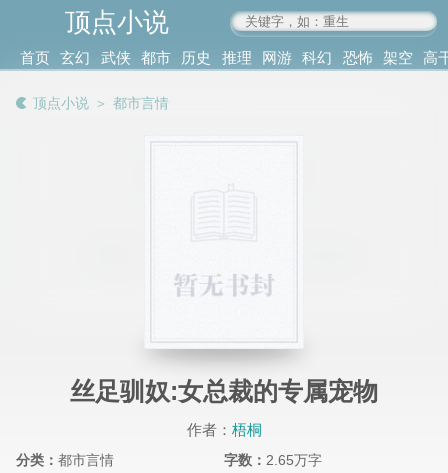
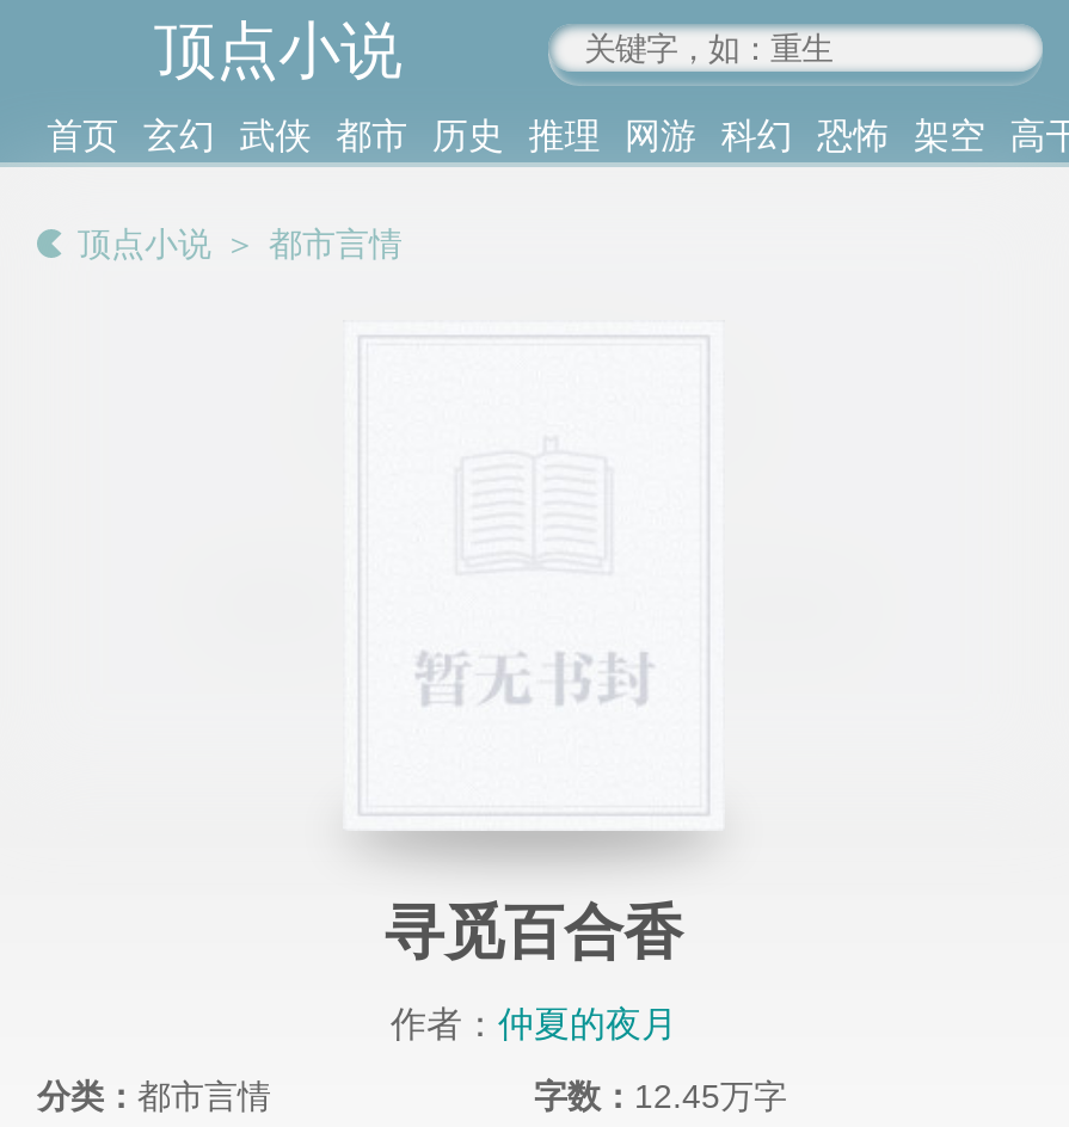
- 丝足驯奴:女总裁的专属宠物
+ 寻觅百合香

- 作者：梧桐
+ 作者：仲夏的夜月

- 字数：2.65万字
+ 字数：12.45万字
